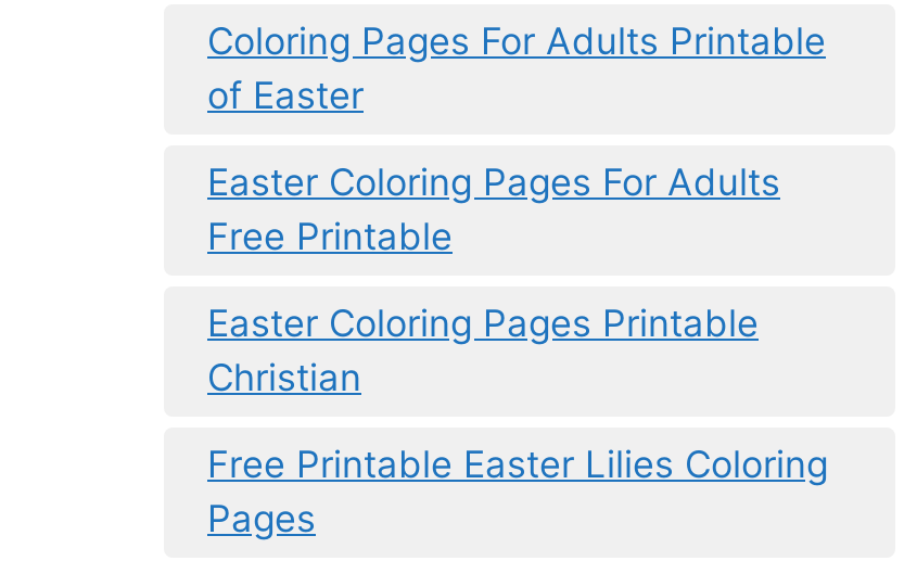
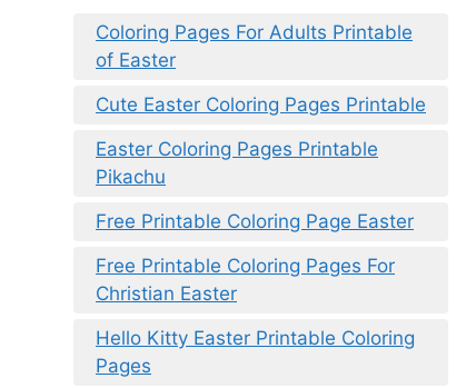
- Easter Coloring Pages For Adults
- Free Printable
+ Cute Easter Coloring Pages Printable

moved up: Easter Coloring Pages Printable

- Christian
- Free Printable Easter Lilies Coloring
+ Pikachu
+ Free Printable Coloring Page Easter
+ Free Printable Coloring Pages For
+ Christian Easter
+ Hello Kitty Easter Printable Coloring
